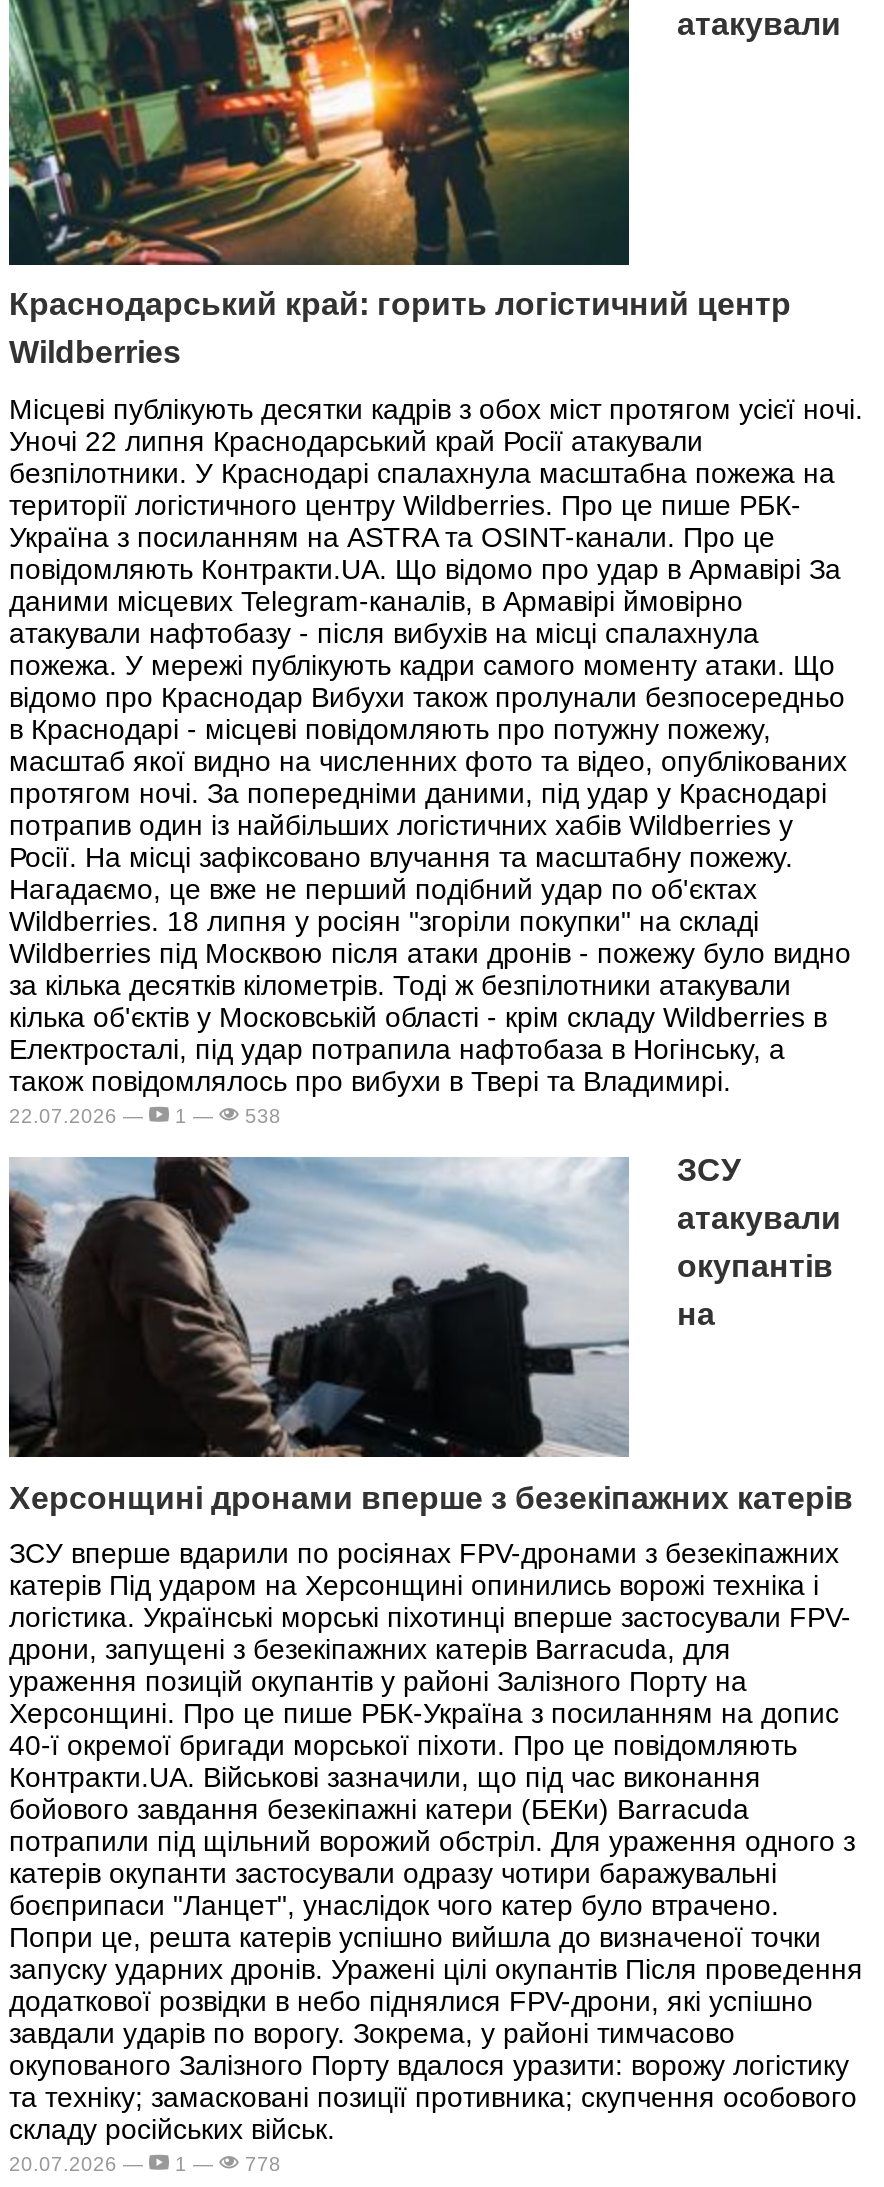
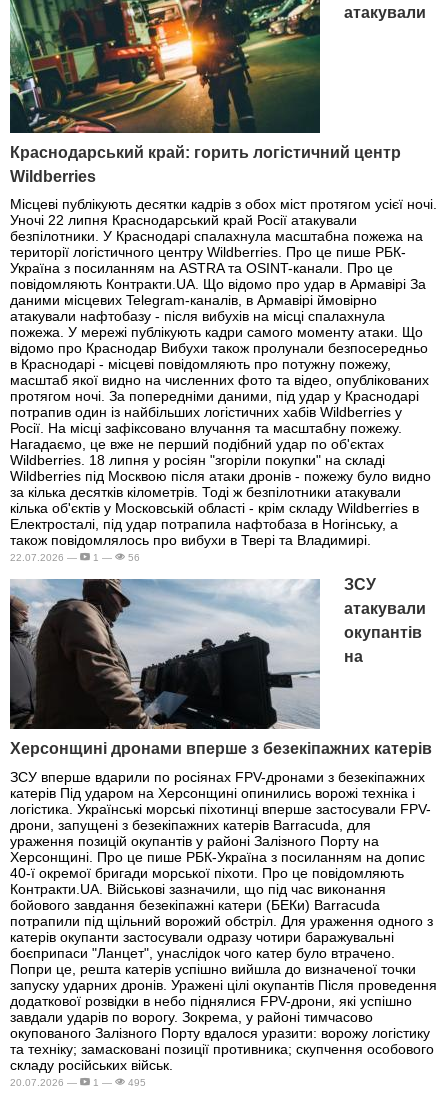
- 22.07.2026 — 1 — 538
+ 22.07.2026 — 1 — 56

- 20.07.2026 — 1 — 778
+ 20.07.2026 — 1 — 495
